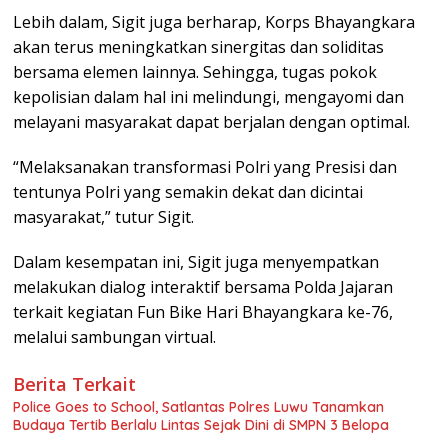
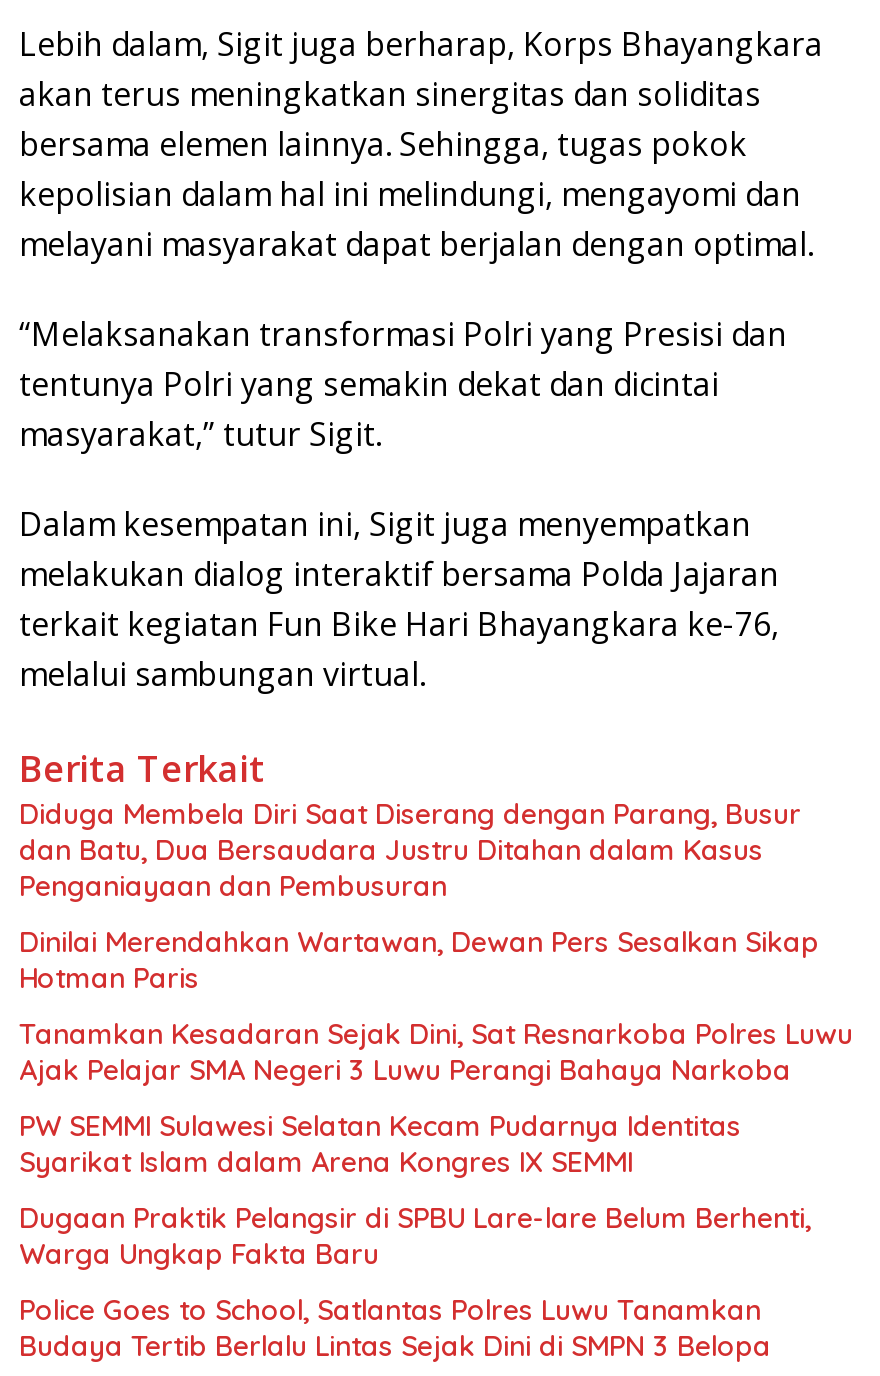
+ Diduga Membela Diri Saat Diserang dengan Parang, Busur
+ dan Batu, Dua Bersaudara Justru Ditahan dalam Kasus
+ Penganiayaan dan Pembusuran
+ Dinilai Merendahkan Wartawan, Dewan Pers Sesalkan Sikap
+ Hotman Paris
+ Tanamkan Kesadaran Sejak Dini, Sat Resnarkoba Polres Luwu
+ Ajak Pelajar SMA Negeri 3 Luwu Perangi Bahaya Narkoba
+ PW SEMMI Sulawesi Selatan Kecam Pudarnya Identitas
+ Syarikat Islam dalam Arena Kongres IX SEMMI
+ Dugaan Praktik Pelangsir di SPBU Lare-lare Belum Berhenti,
+ Warga Ungkap Fakta Baru
